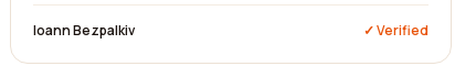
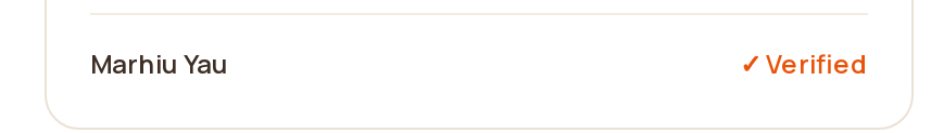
- Ioann Bezpalkiv
+ Marhiu Yau
